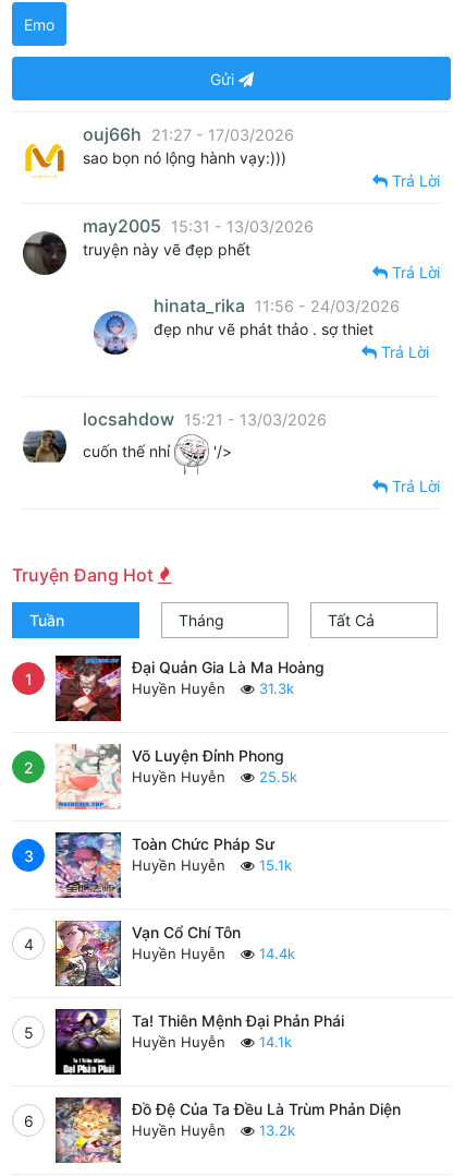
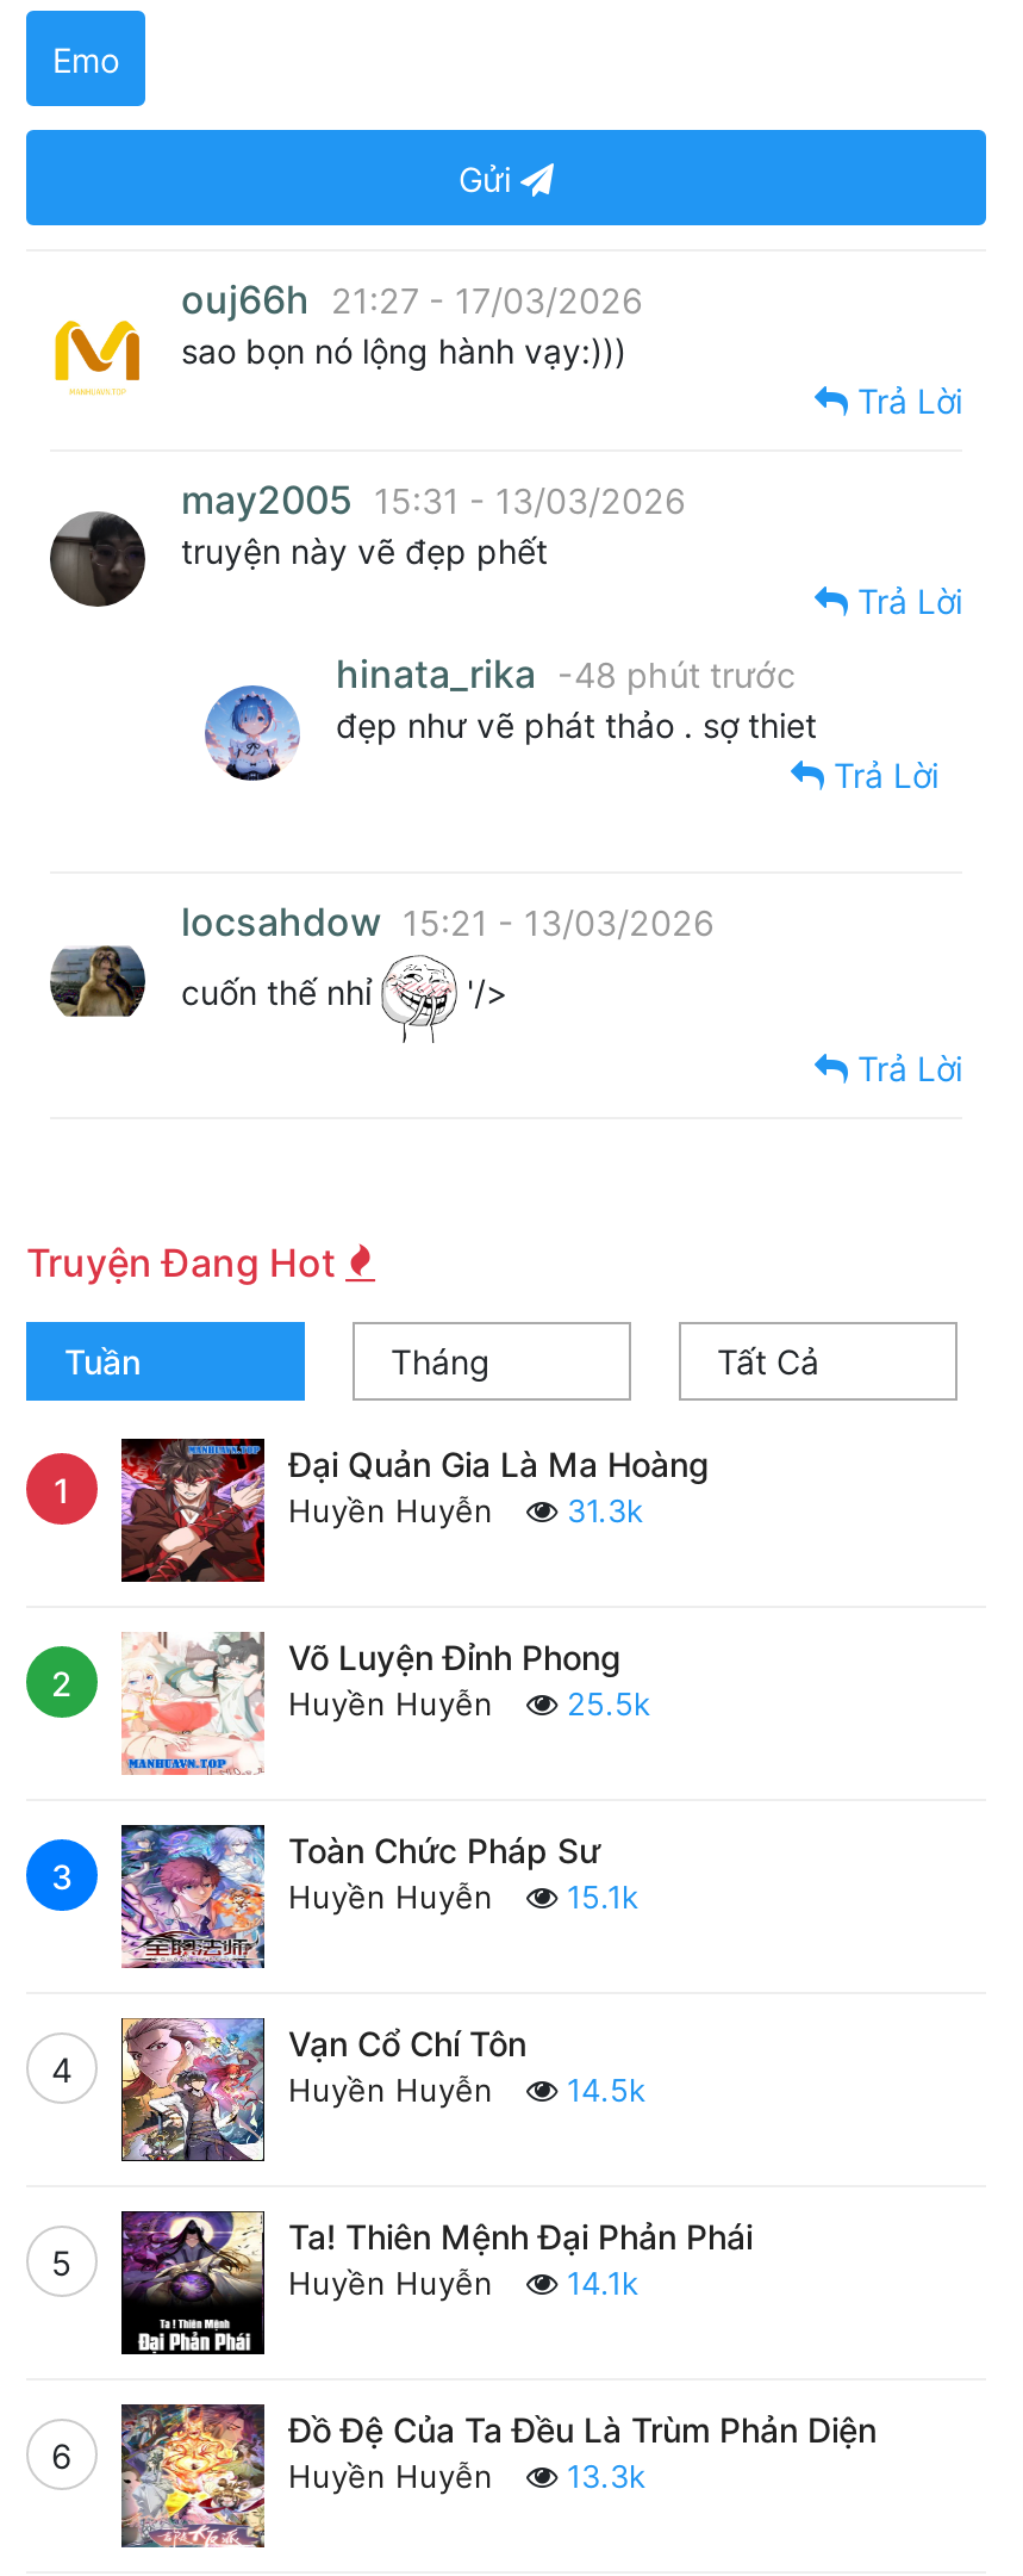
- hinata_rika 11:56 - 24/03/2026
+ hinata_rika -48 phút trước

- Huyền Huyễn 14.4k
+ Huyền Huyễn 14.5k

- Huyền Huyễn 13.2k
+ Huyền Huyễn 13.3k
